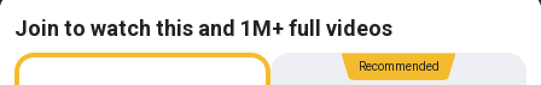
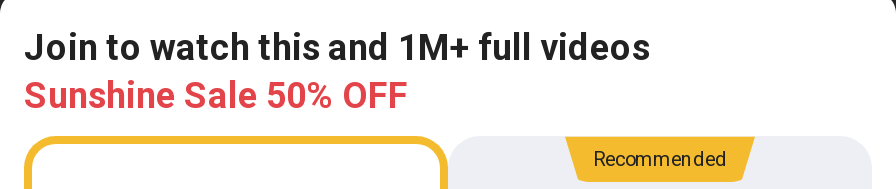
+ Sunshine Sale 50% OFF
